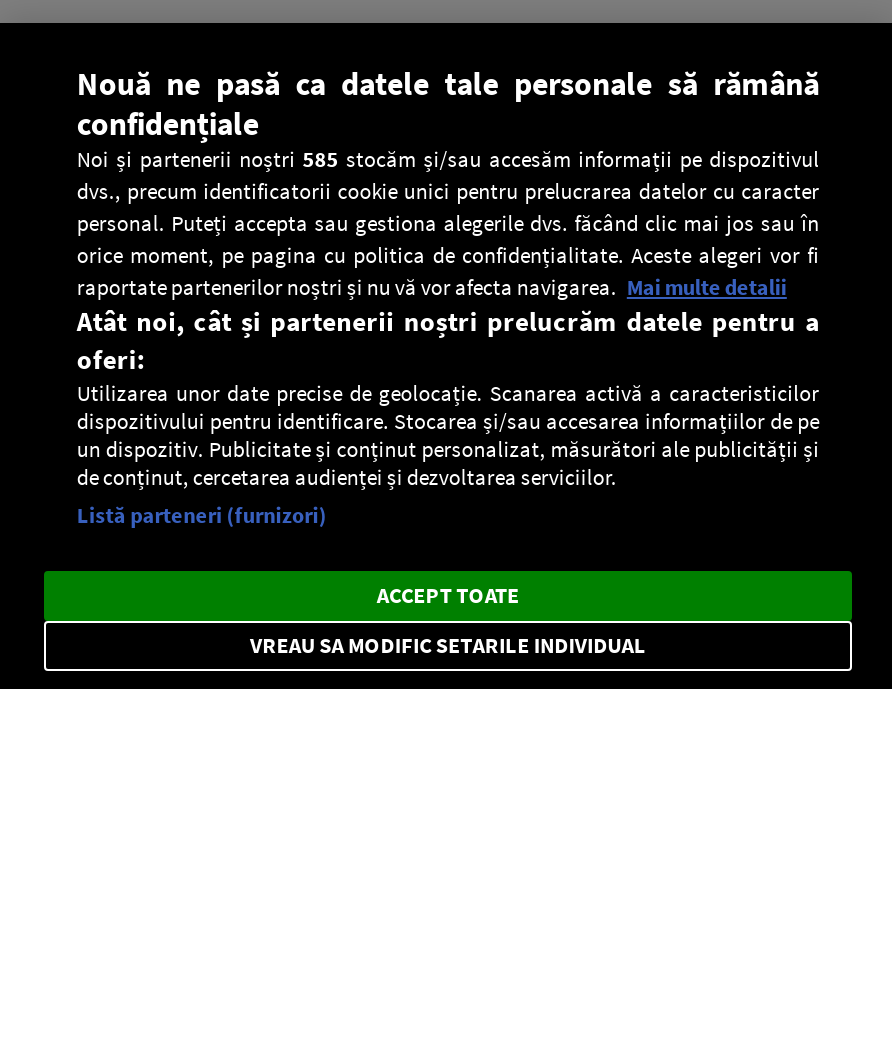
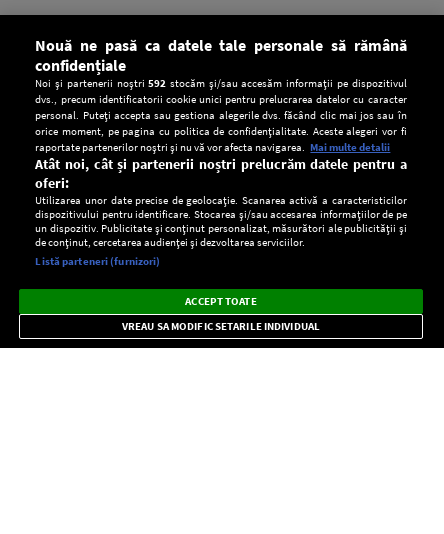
- Noi și partenerii noștri 585 stocăm și/sau accesăm informații pe dispozitivul
+ Noi și partenerii noștri 592 stocăm și/sau accesăm informații pe dispozitivul
